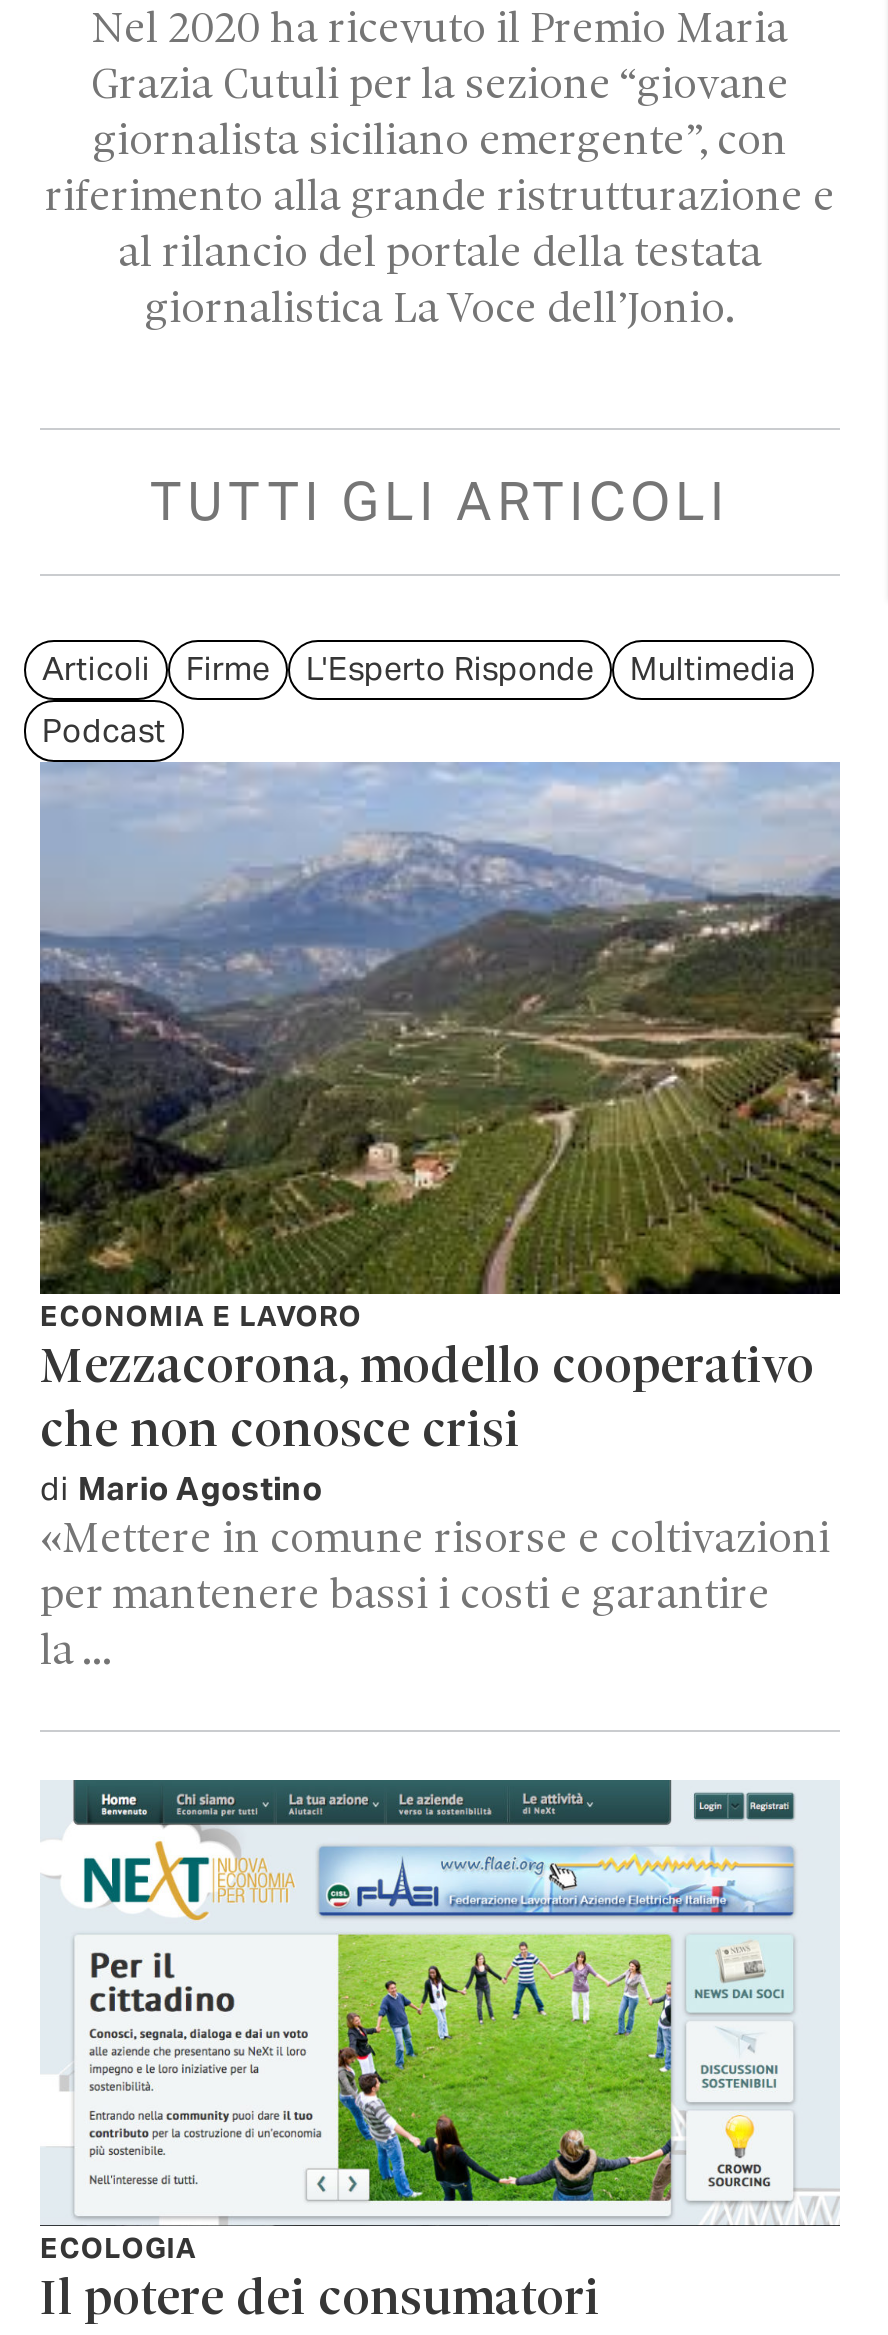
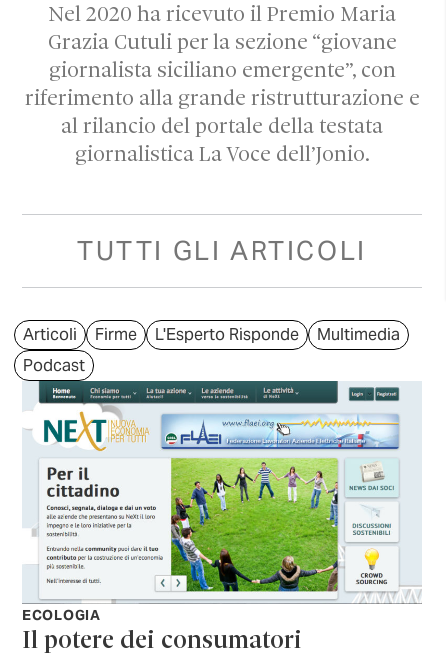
- [image]
- ECONOMIA E LAVORO
- Mezzacorona, modello cooperativo
- che non conosce crisi
- di Mario Agostino
- «Mettere in comune risorse e coltivazioni
- per mantenere bassi i costi e garantire
- la …
